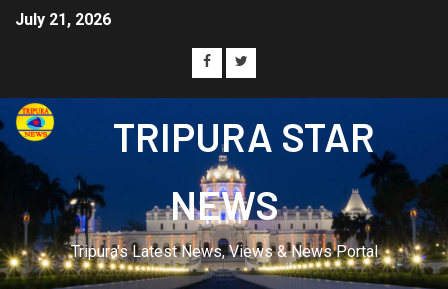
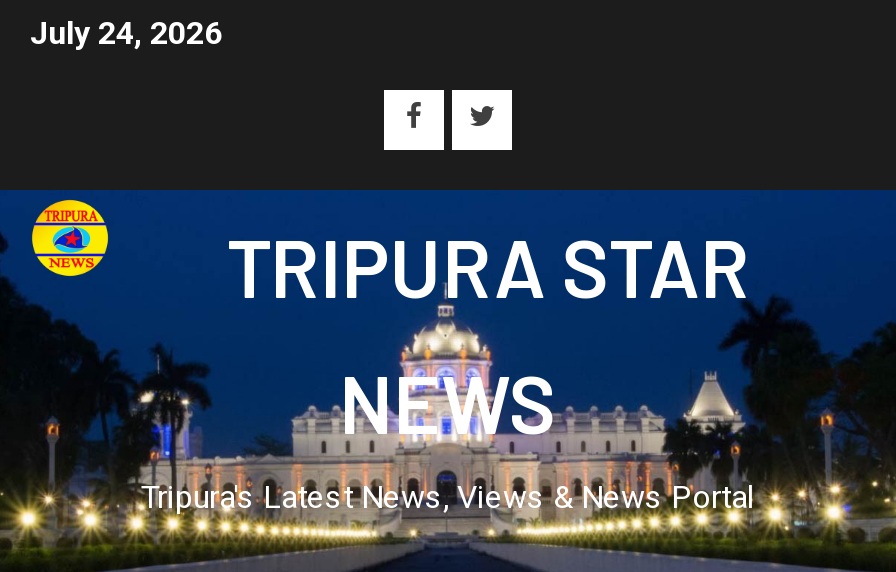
- July 21, 2026
+ July 24, 2026
